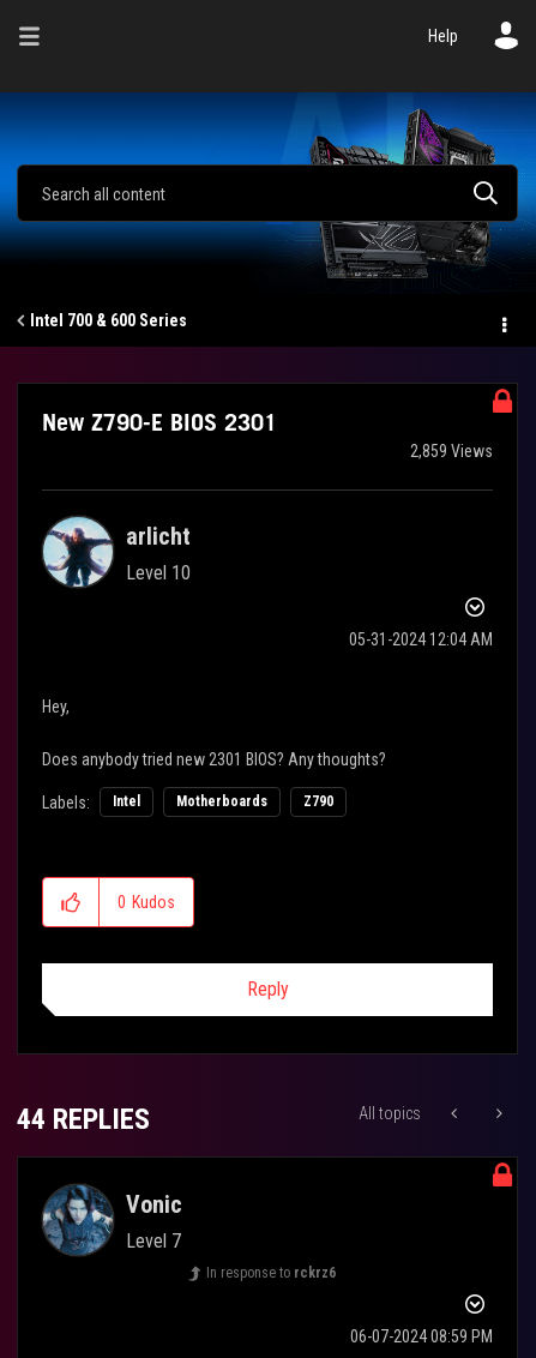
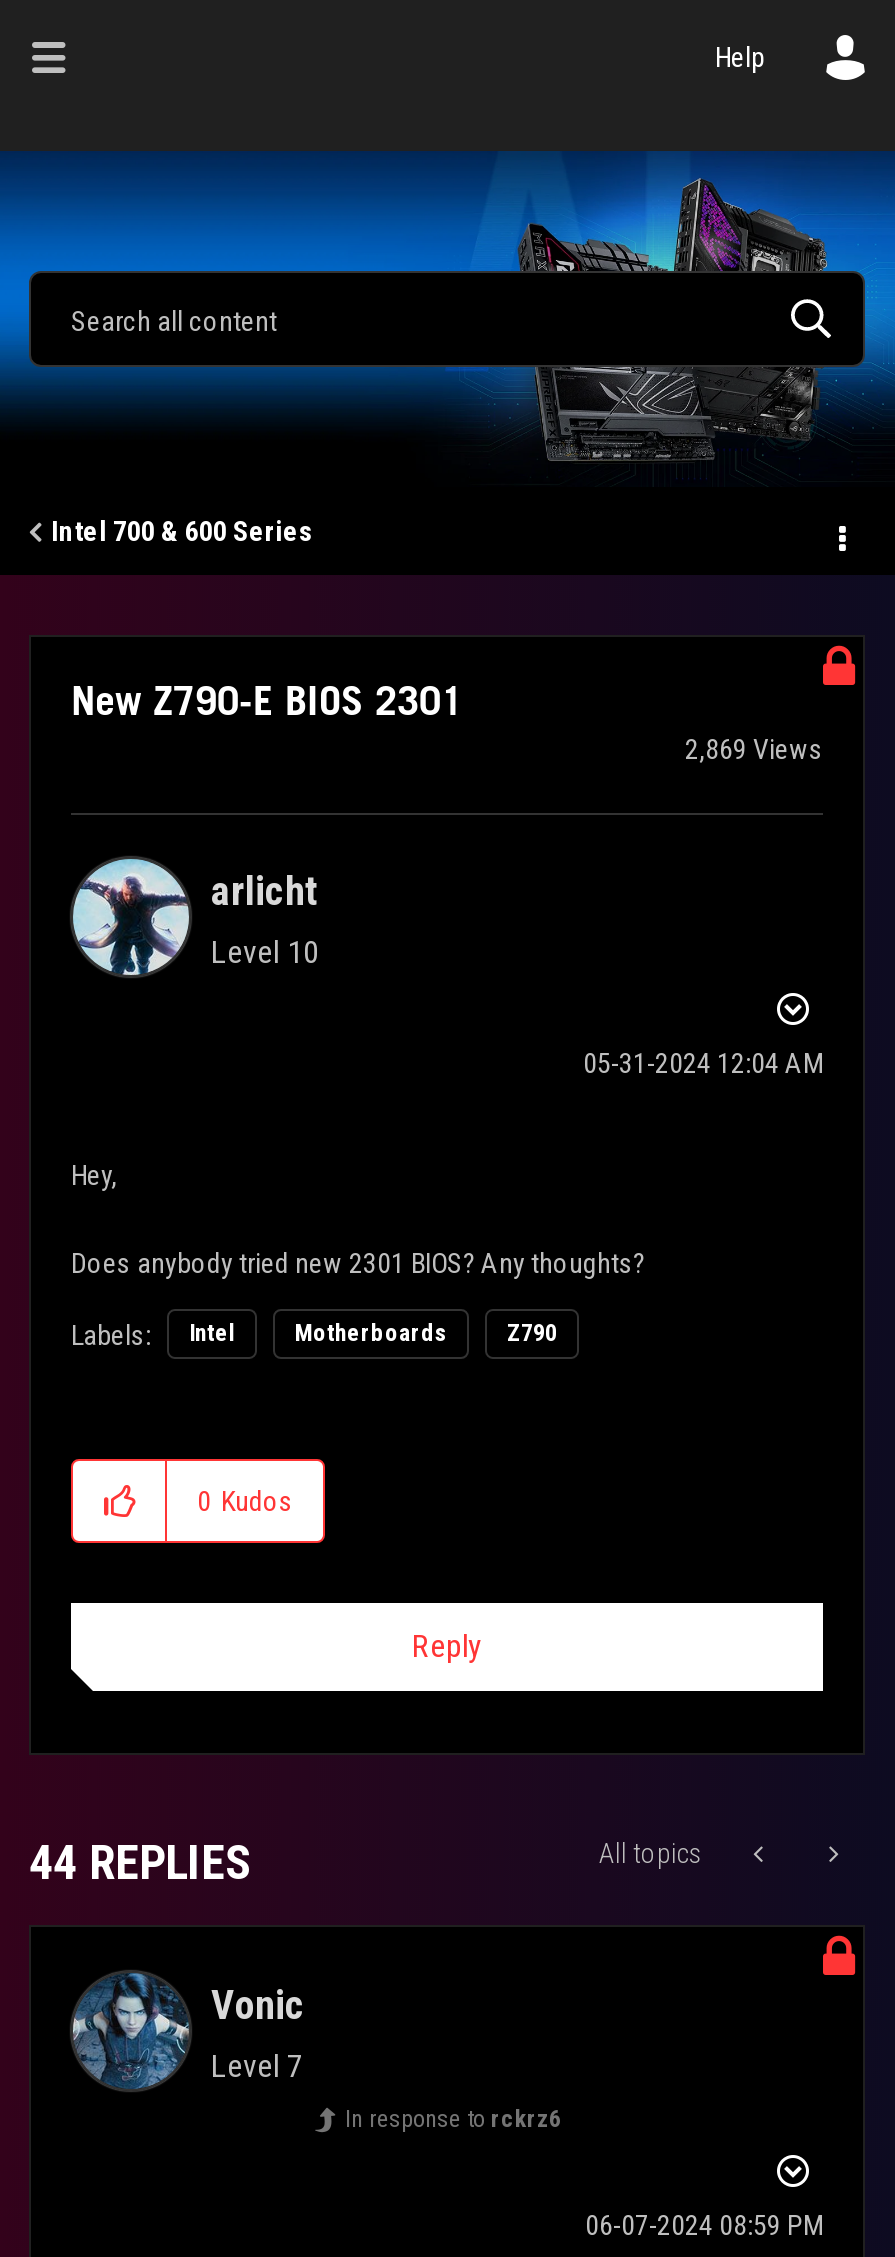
- 2,859 Views
+ 2,869 Views
